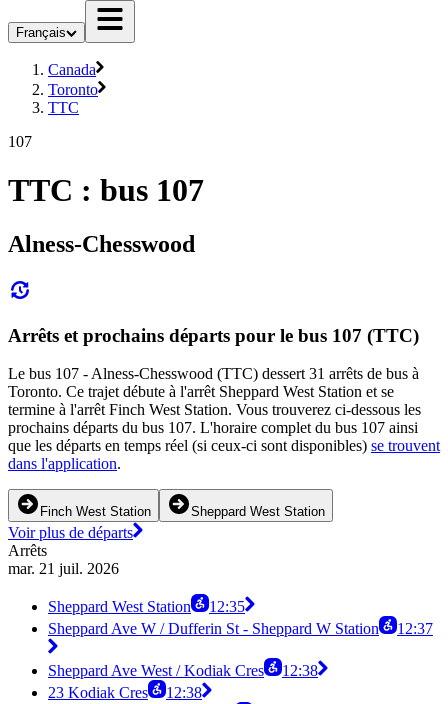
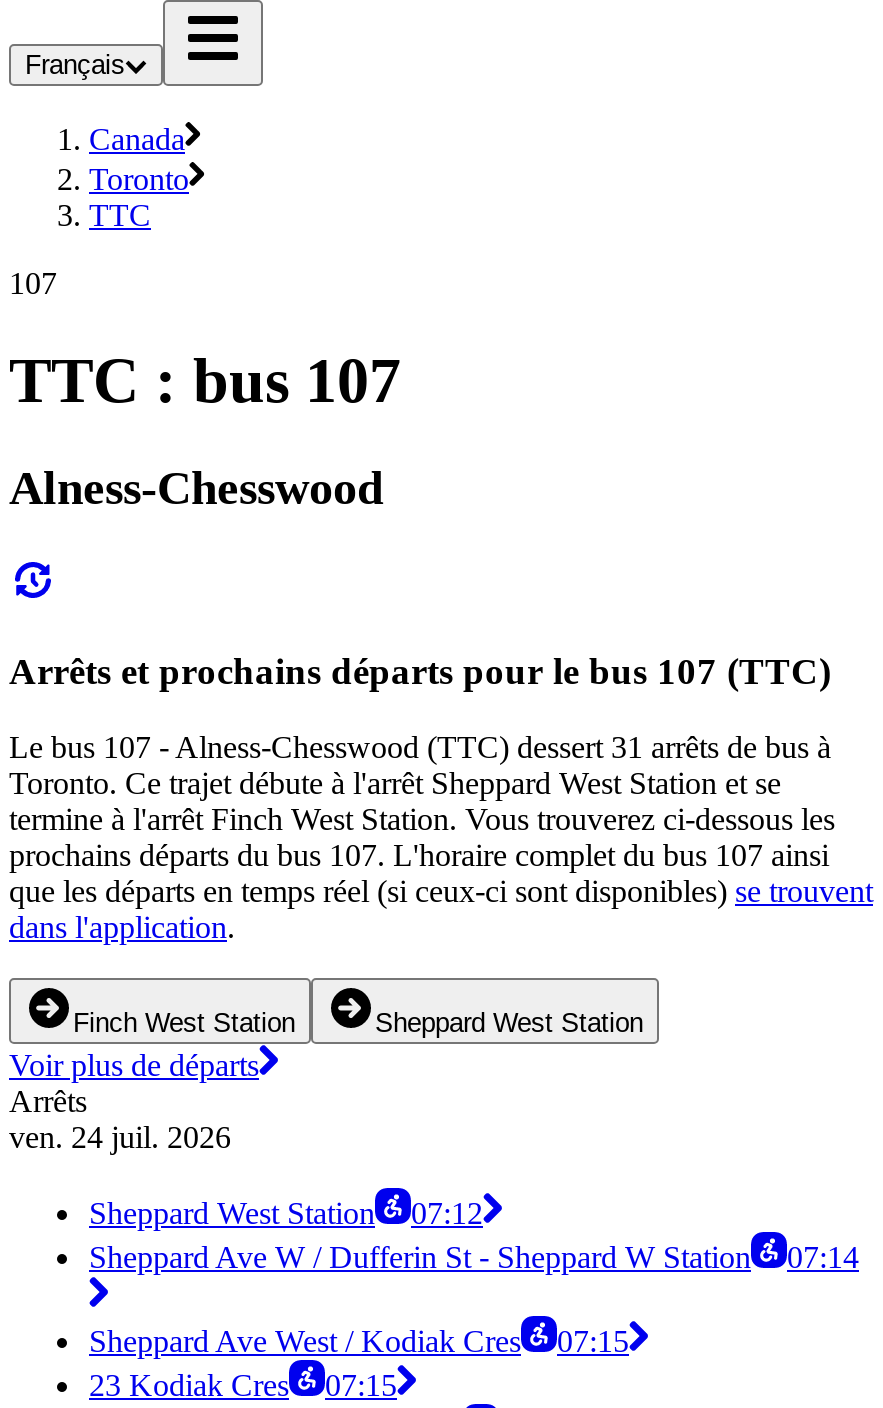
- mar. 21 juil. 2026
+ ven. 24 juil. 2026

- Sheppard West Station 12:35
+ Sheppard West Station 07:12

- Sheppard Ave W / Dufferin St - Sheppard W Station 12:37
+ Sheppard Ave W / Dufferin St - Sheppard W Station 07:14

- Sheppard Ave West / Kodiak Cres 12:38
+ Sheppard Ave West / Kodiak Cres 07:15

- 23 Kodiak Cres 12:38
+ 23 Kodiak Cres 07:15
